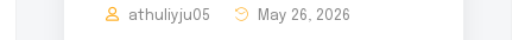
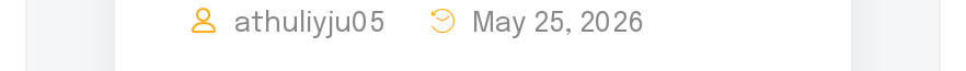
- May 26, 2026
+ May 25, 2026
